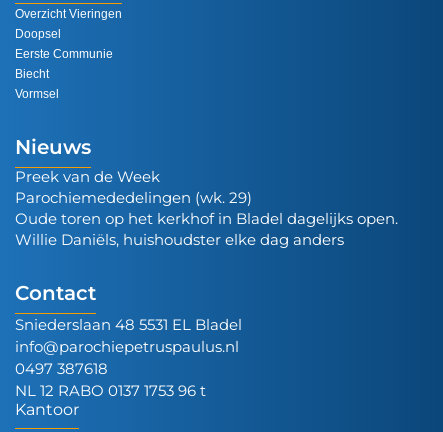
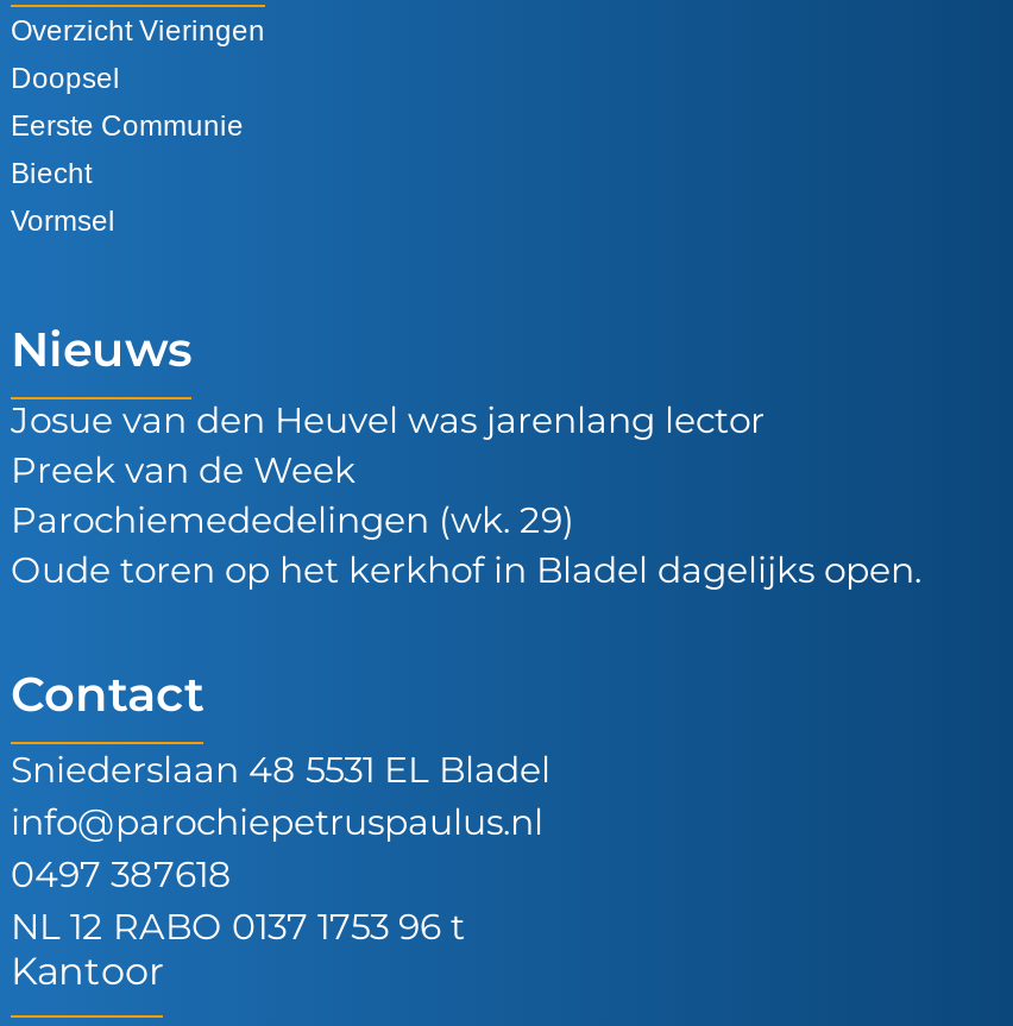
+ Josue van den Heuvel was jarenlang lector

moved down: Preek van de Week | Parochiemededelingen (wk. 29) | Oude toren op het kerkhof in Bladel dagelijks open.

- Willie Daniëls, huishoudster elke dag anders
